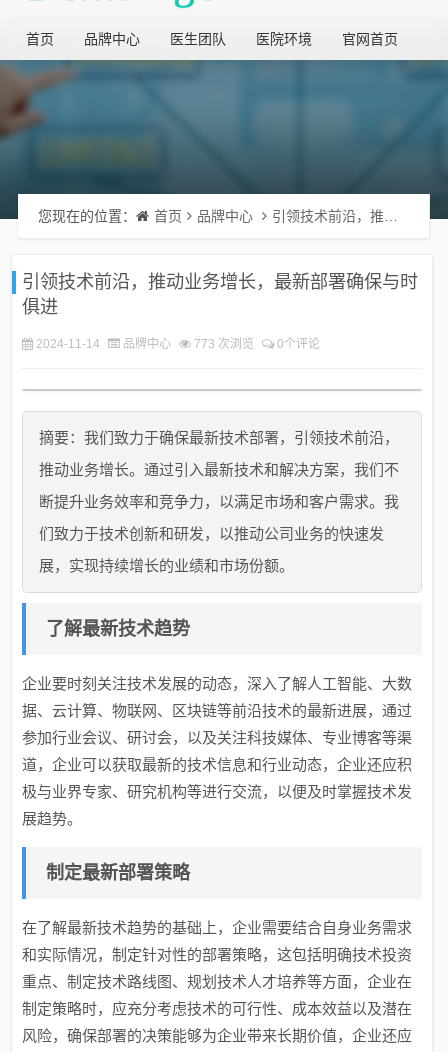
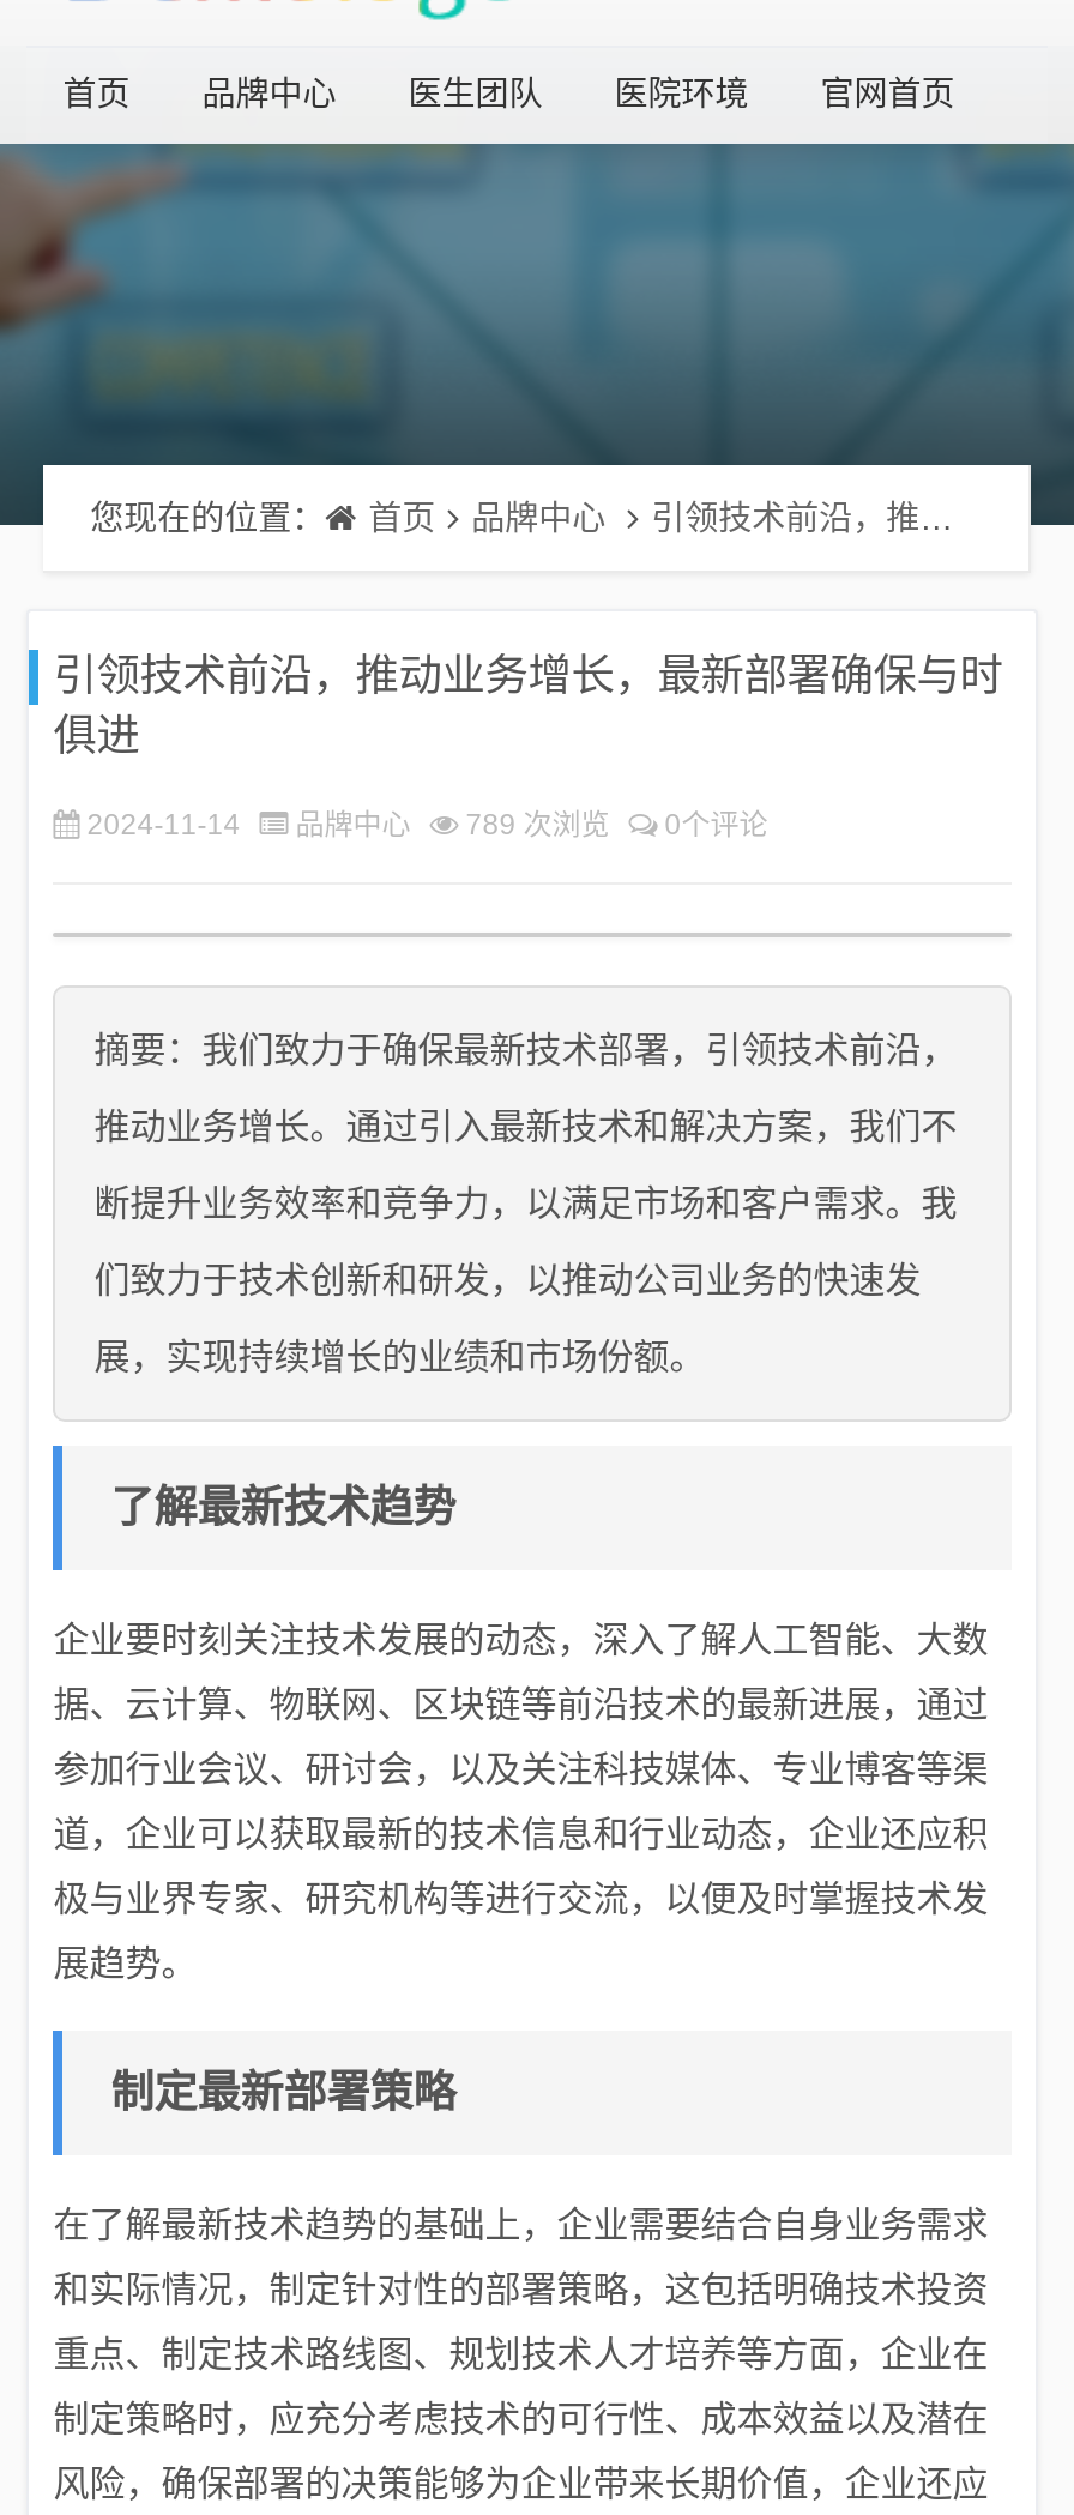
- 2024-11-14 品牌中心 773 次浏览 0个评论
+ 2024-11-14 品牌中心 789 次浏览 0个评论
